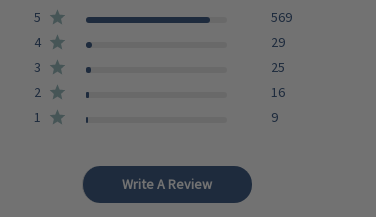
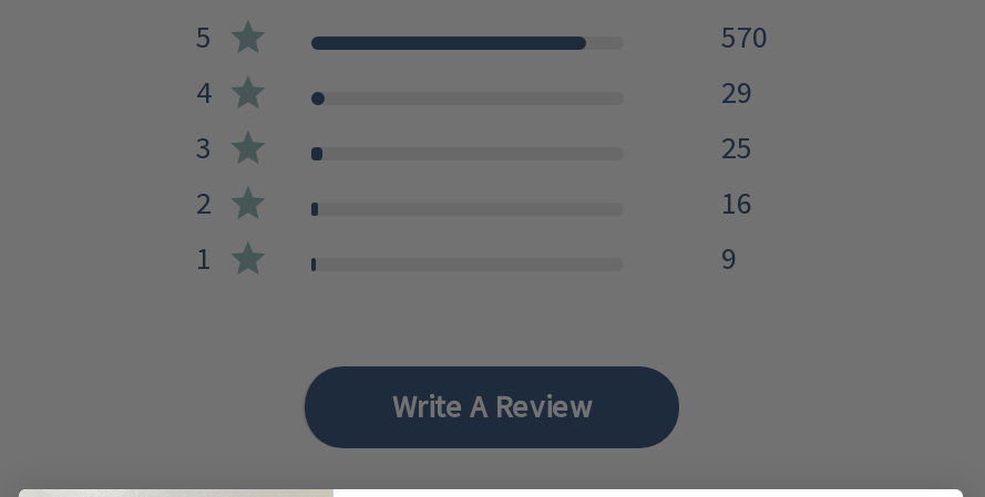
- 569
+ 570
